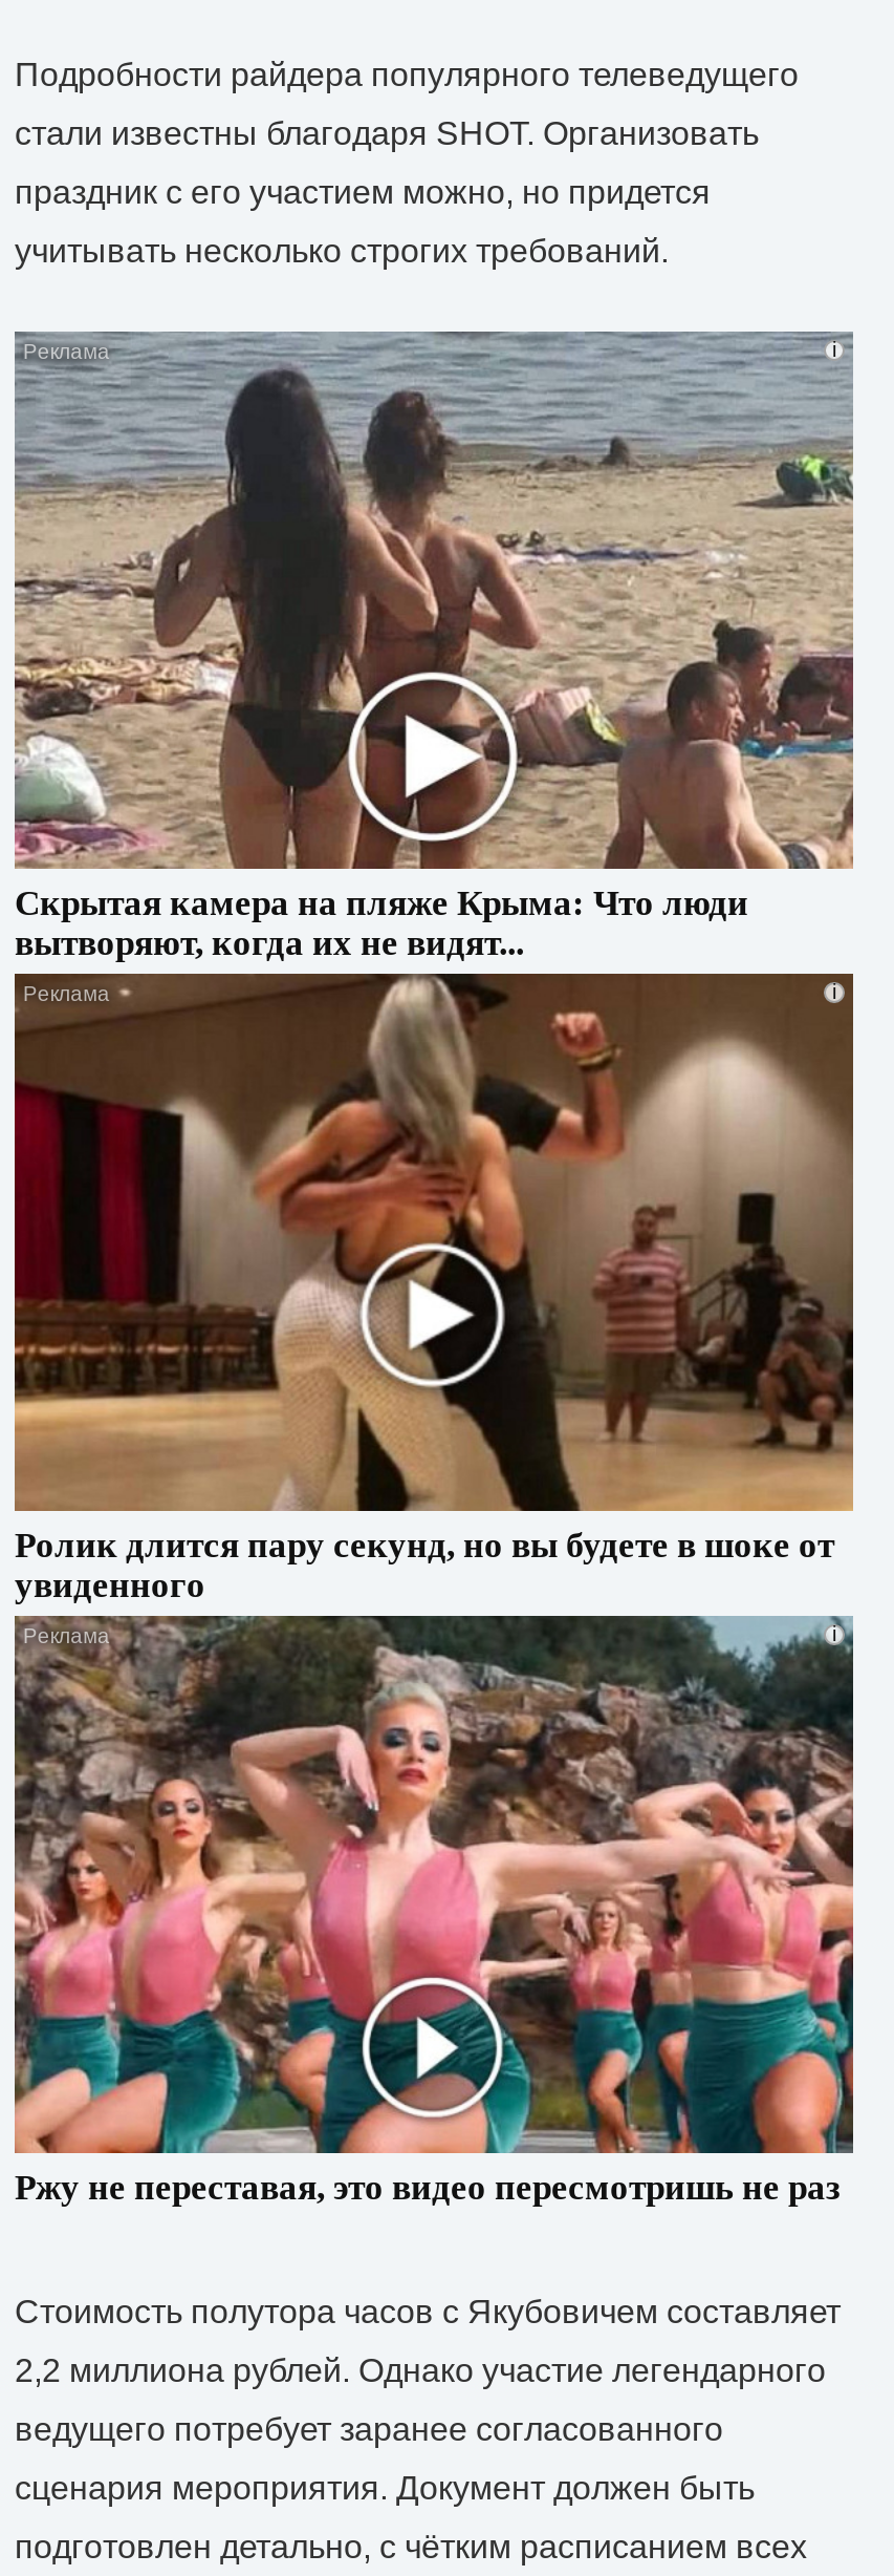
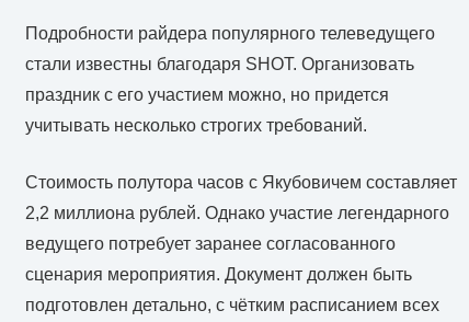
- [image]
- Скрытая камера на пляже Крыма: Что люди
- вытворяют, когда их не видят...

- [image]
- Ролик длится пару секунд, но вы будете в шоке от
- увиденного

- [image]
- Ржу не переставая, это видео пересмотришь не раз
